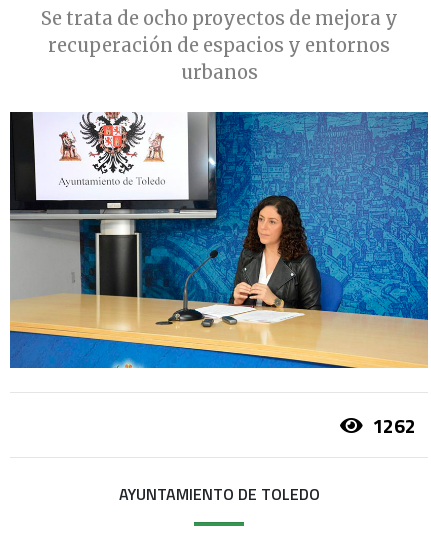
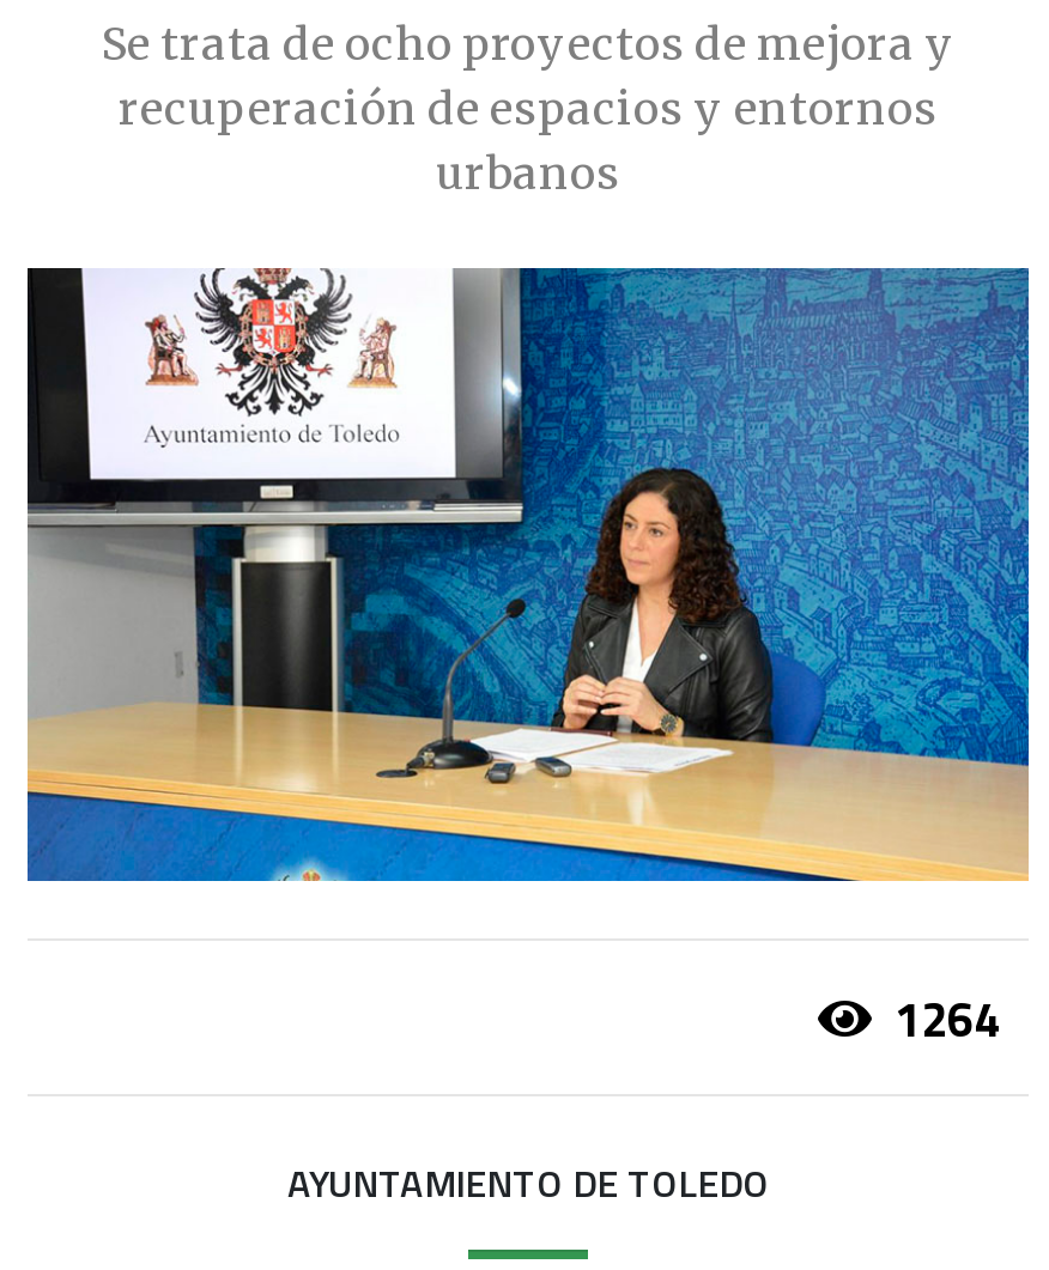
- 1262
+ 1264
